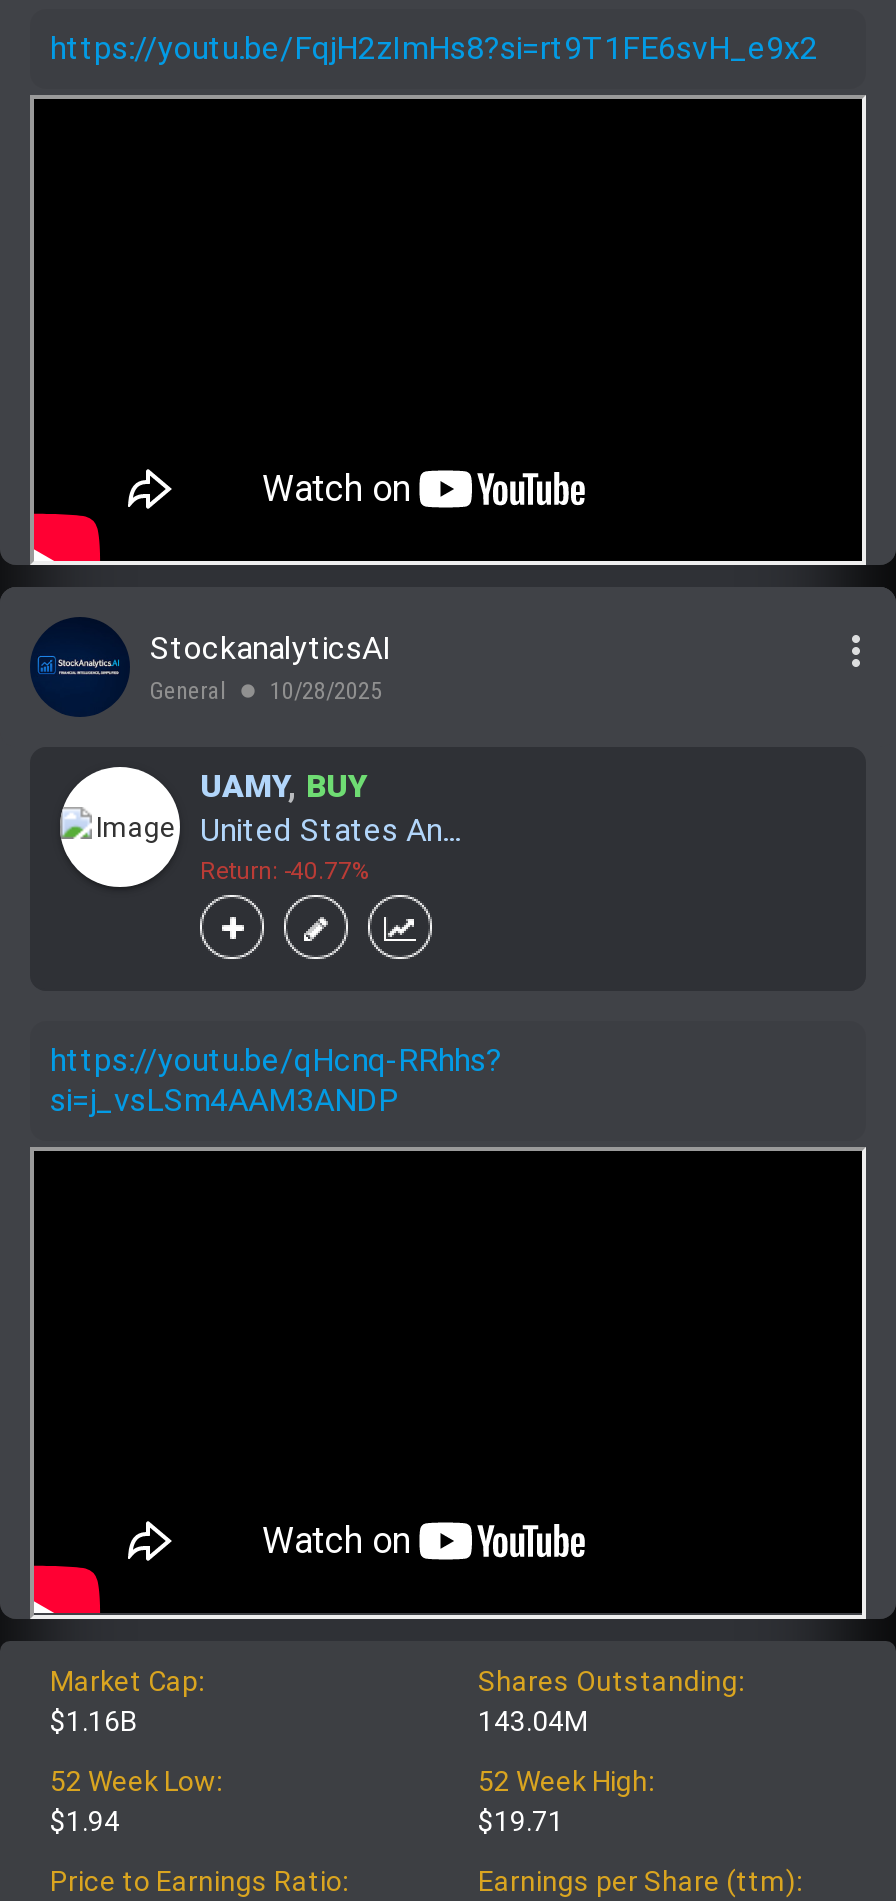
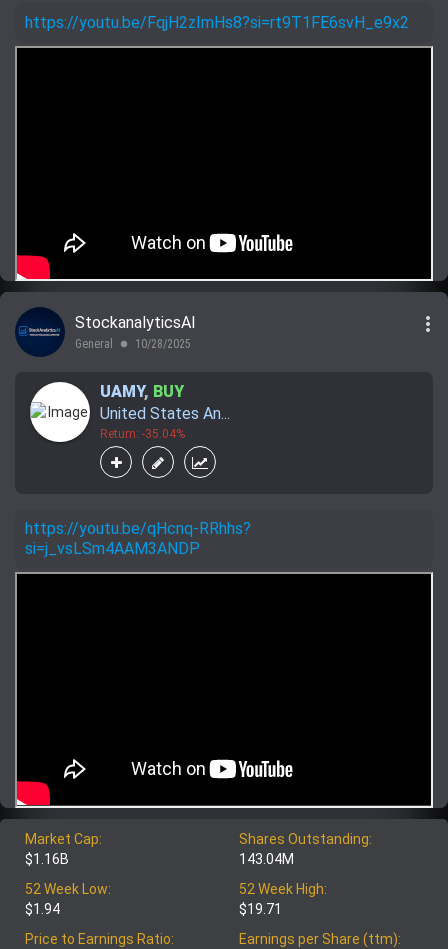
- Return: -40.77%
+ Return: -35.04%
